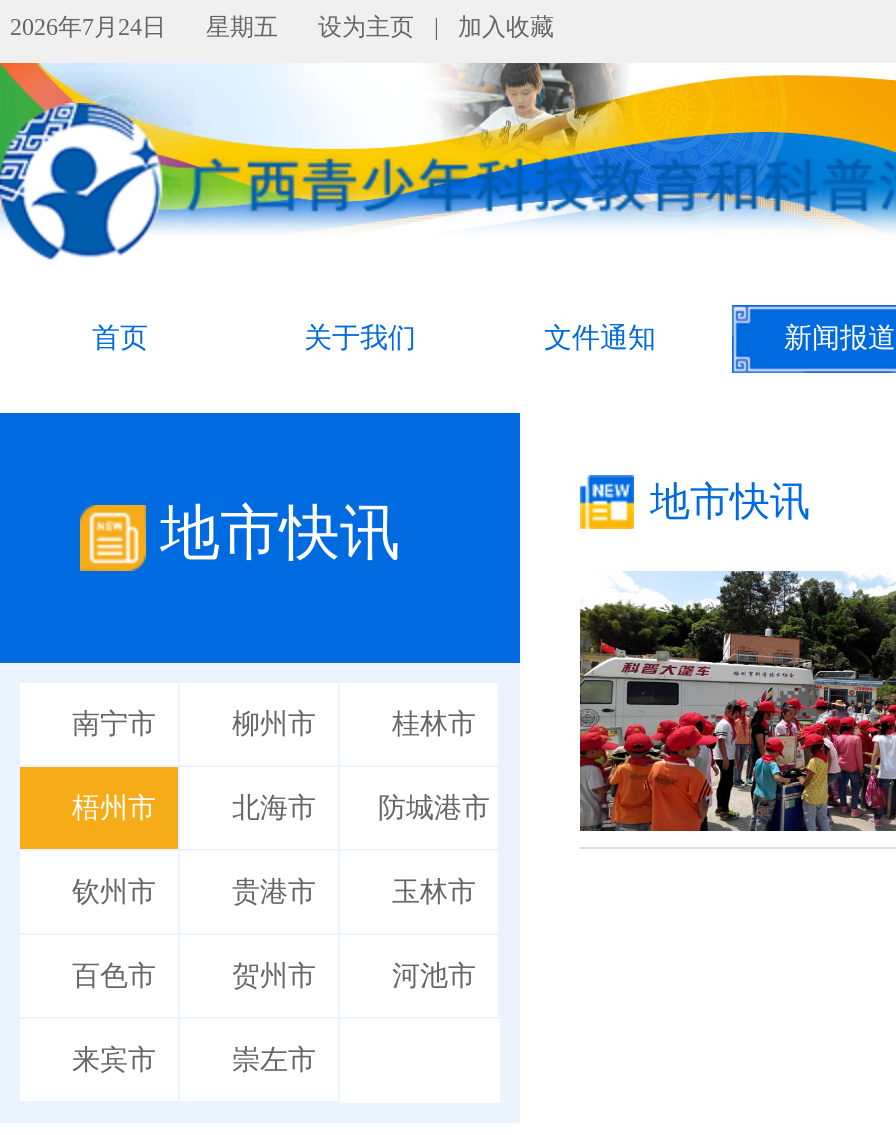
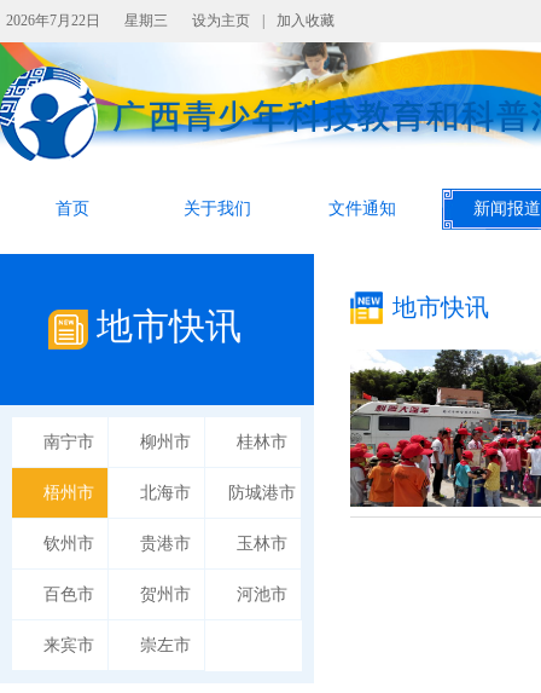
- 2026年7月24日
+ 2026年7月22日

- 星期五
+ 星期三
